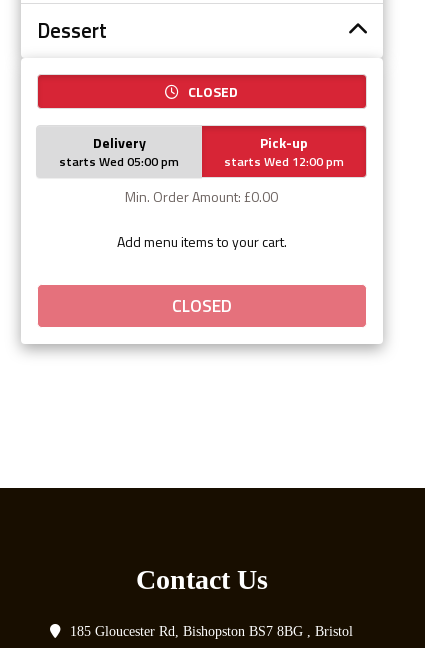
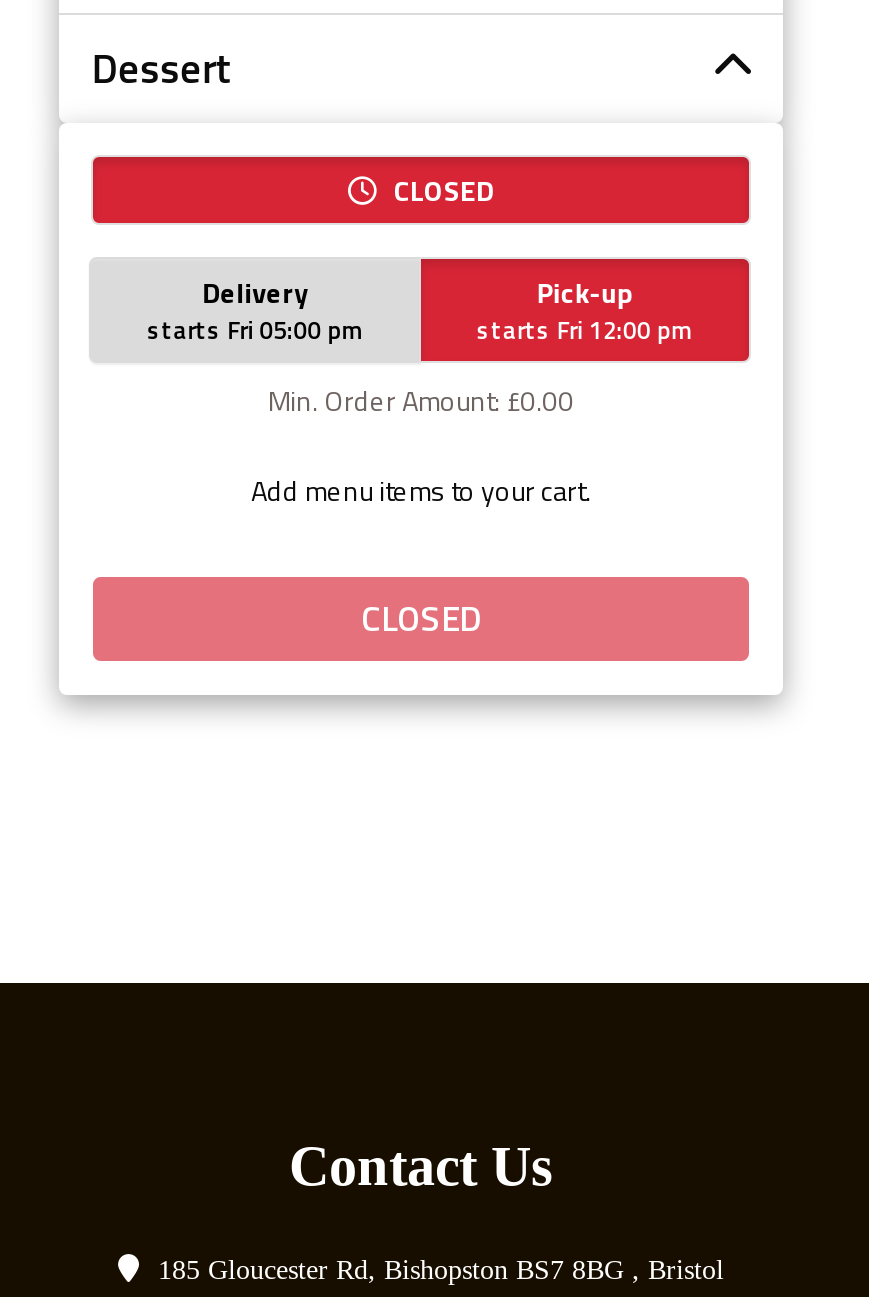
- starts Wed 05:00 pm
+ starts Fri 05:00 pm

- starts Wed 12:00 pm
+ starts Fri 12:00 pm
